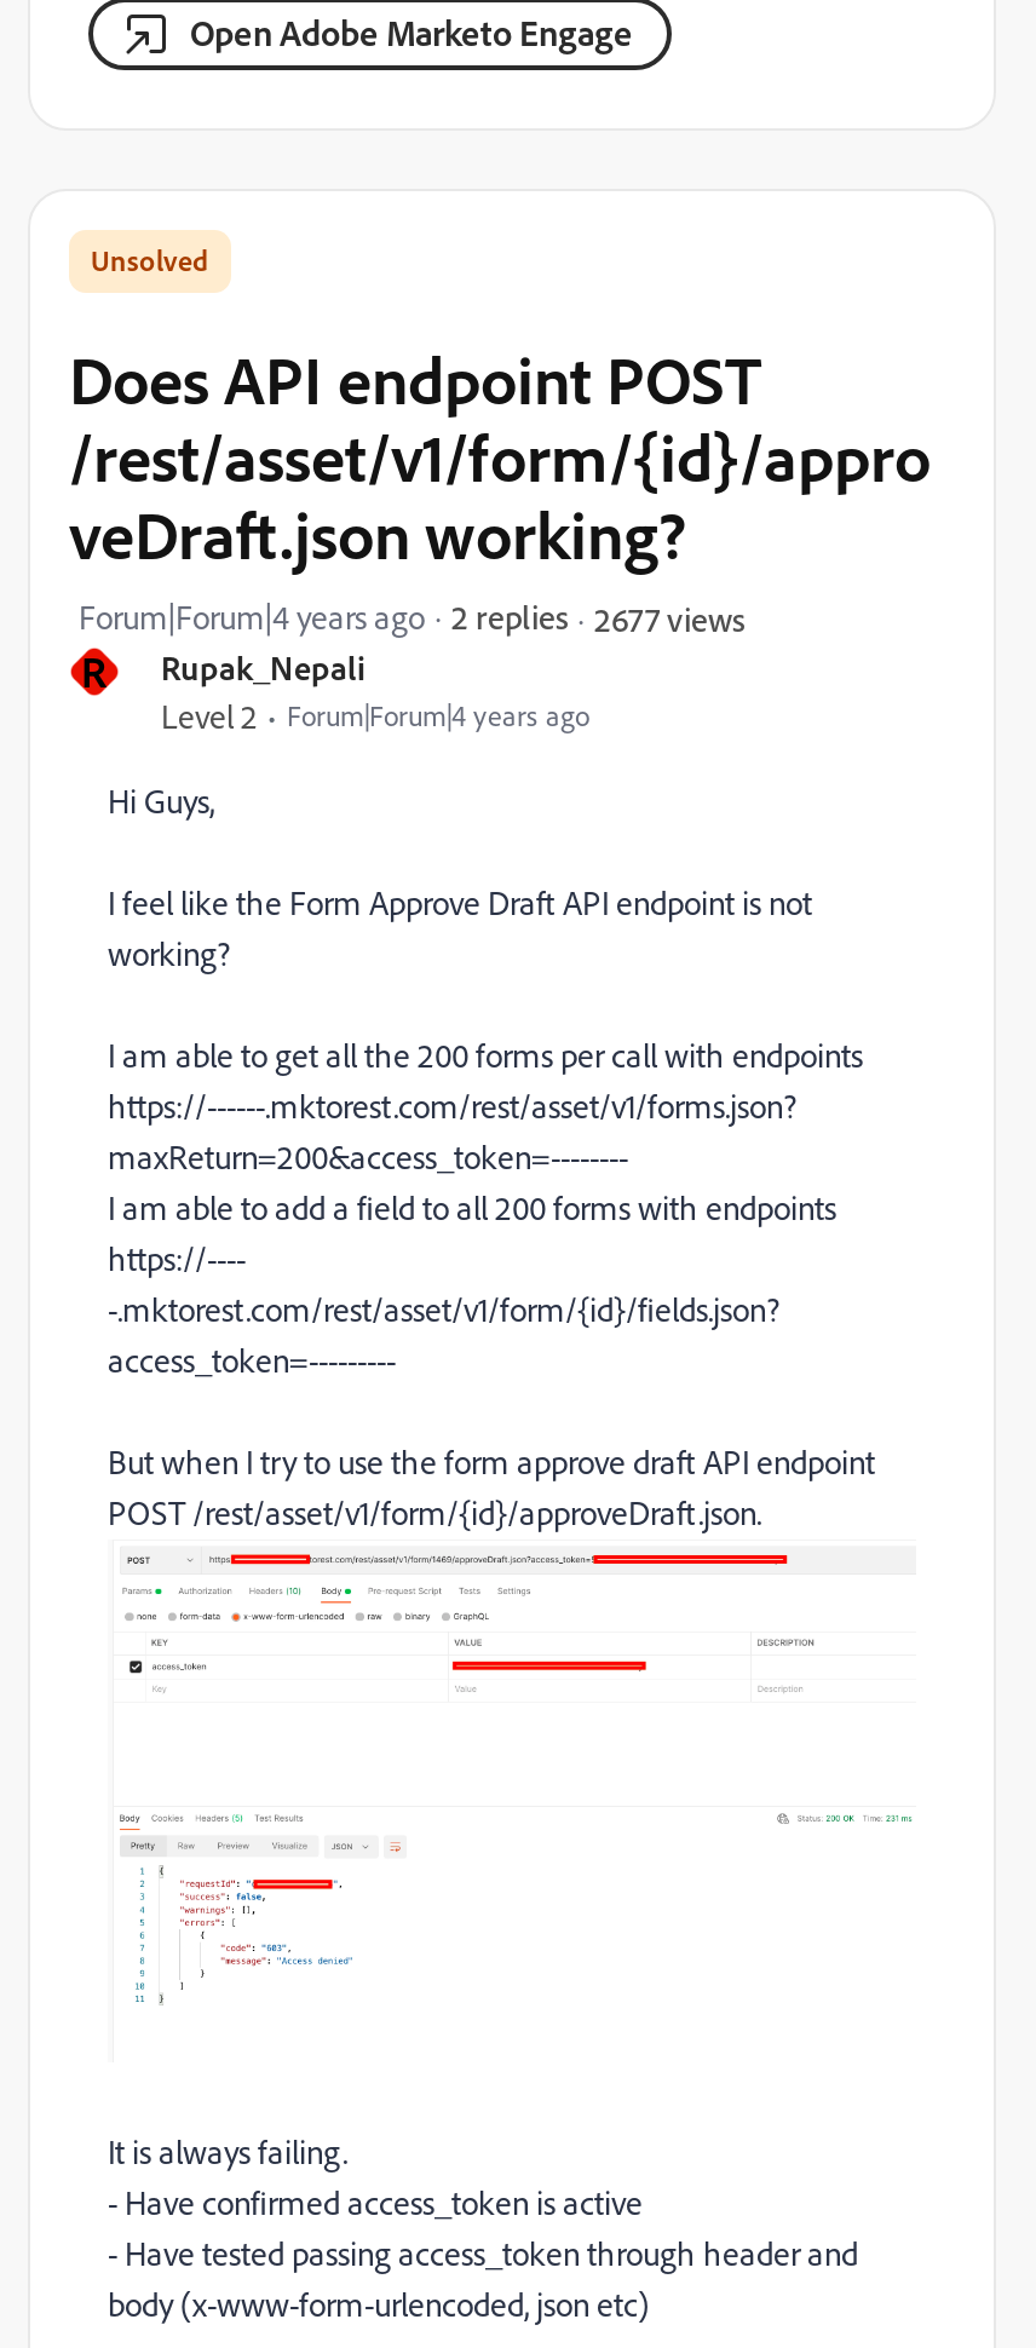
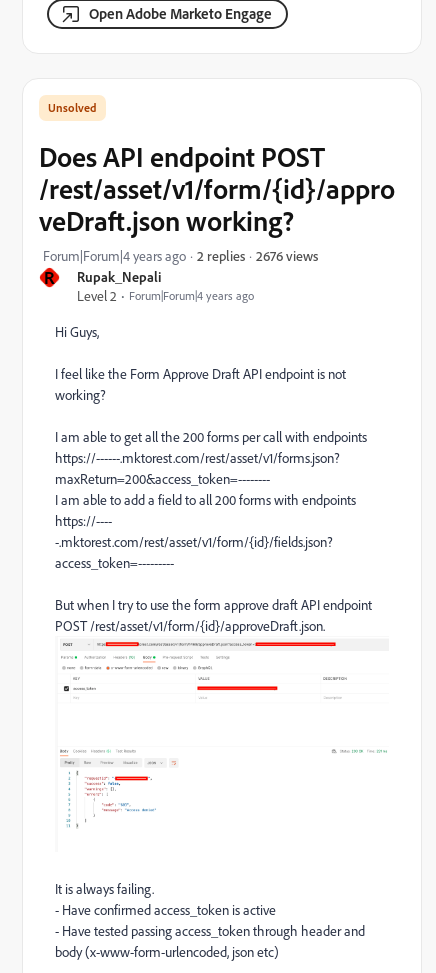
- 2677 views
+ 2676 views
